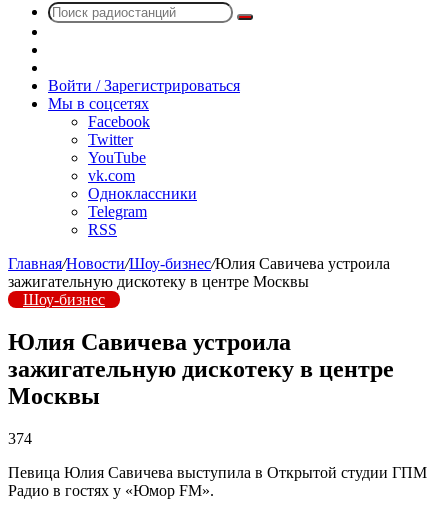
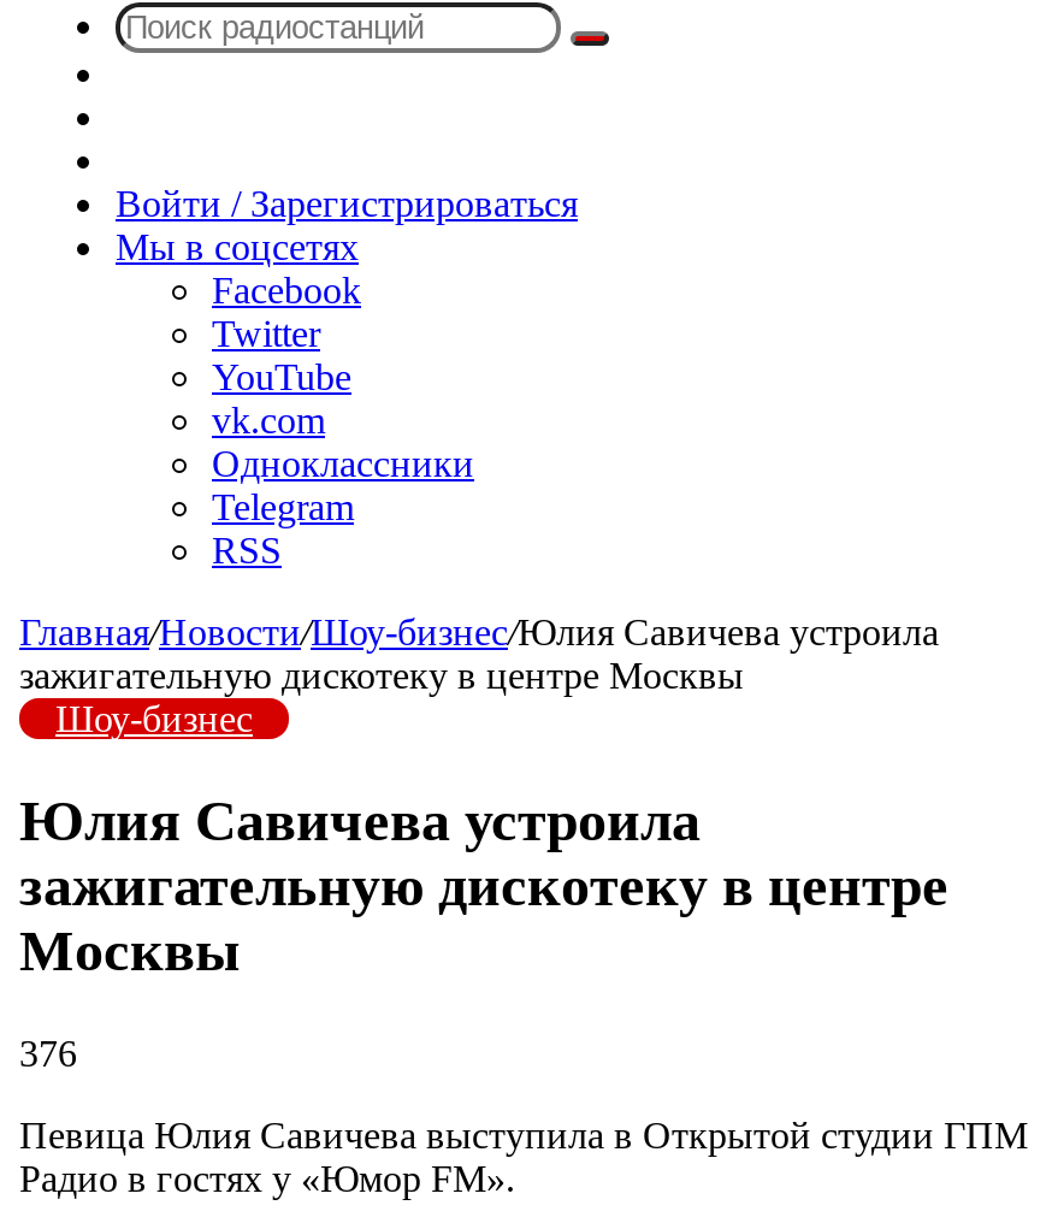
- 374
+ 376
